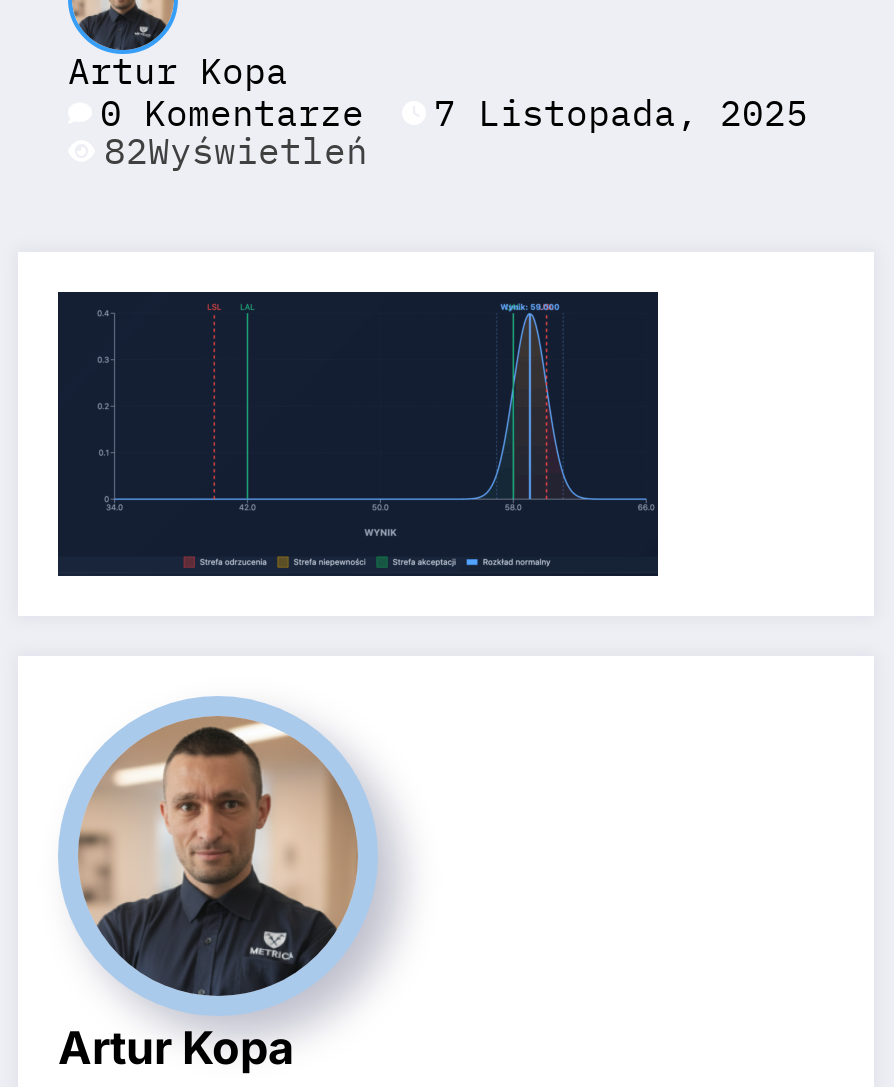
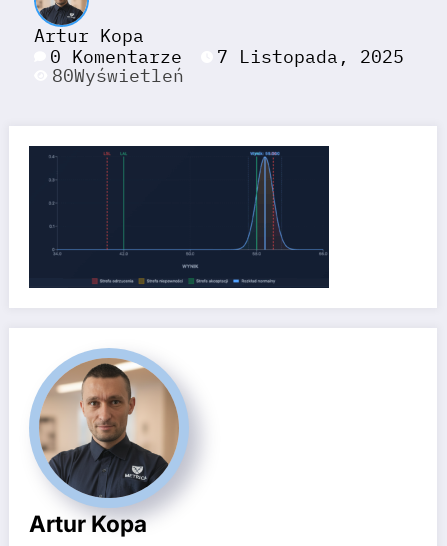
- 82Wyświetleń
+ 80Wyświetleń
